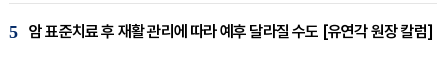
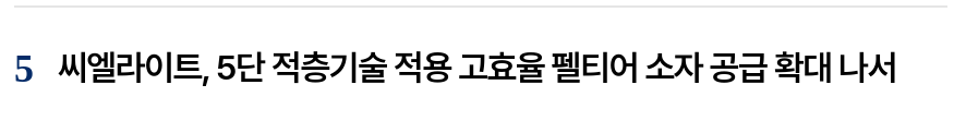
- 암 표준치료 후 재활 관리에 따라 예후 달라질 수도 [유연각 원장 칼럼]
+ 씨엘라이트, 5단 적층기술 적용 고효율 펠티어 소자 공급 확대 나서
